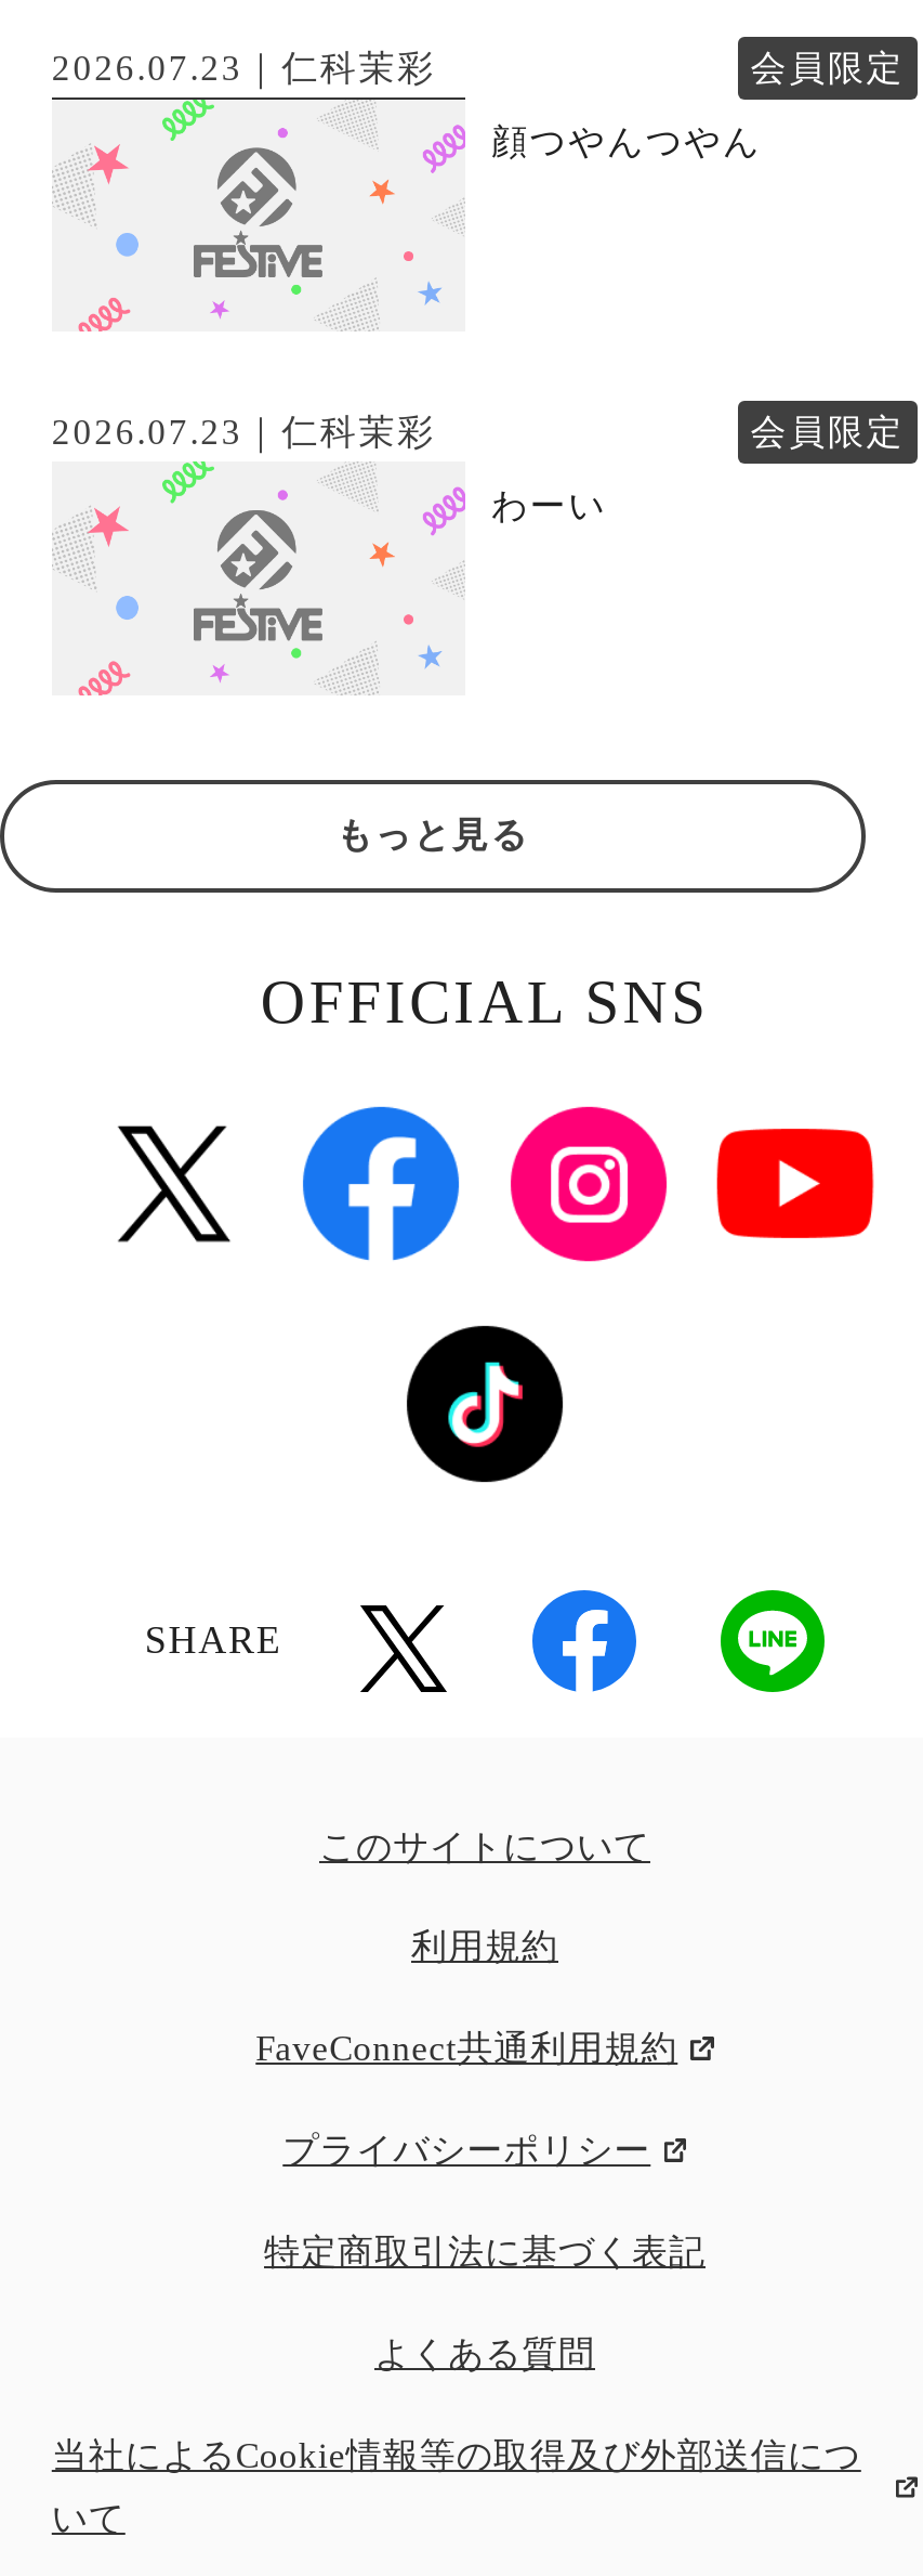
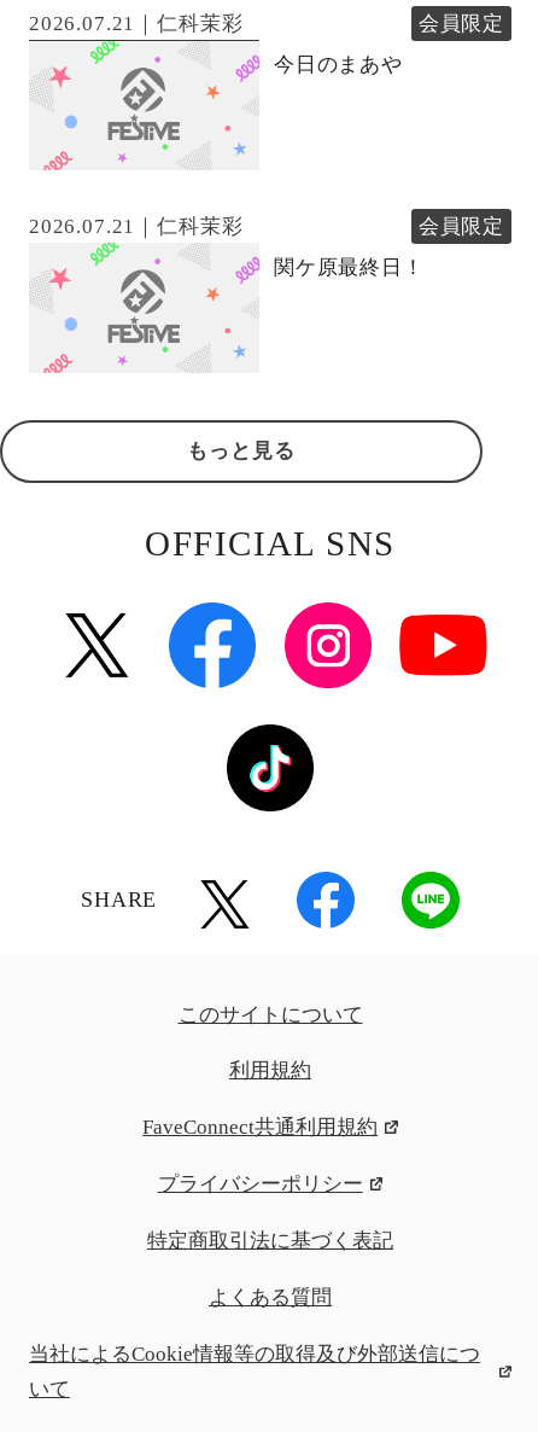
- 2026.07.23 仁科茉彩
+ 2026.07.21 仁科茉彩

- 顔つやんつやん
+ 今日のまあや

- 2026.07.23 仁科茉彩
+ 2026.07.21 仁科茉彩

- わーい
+ 関ケ原最終日！
